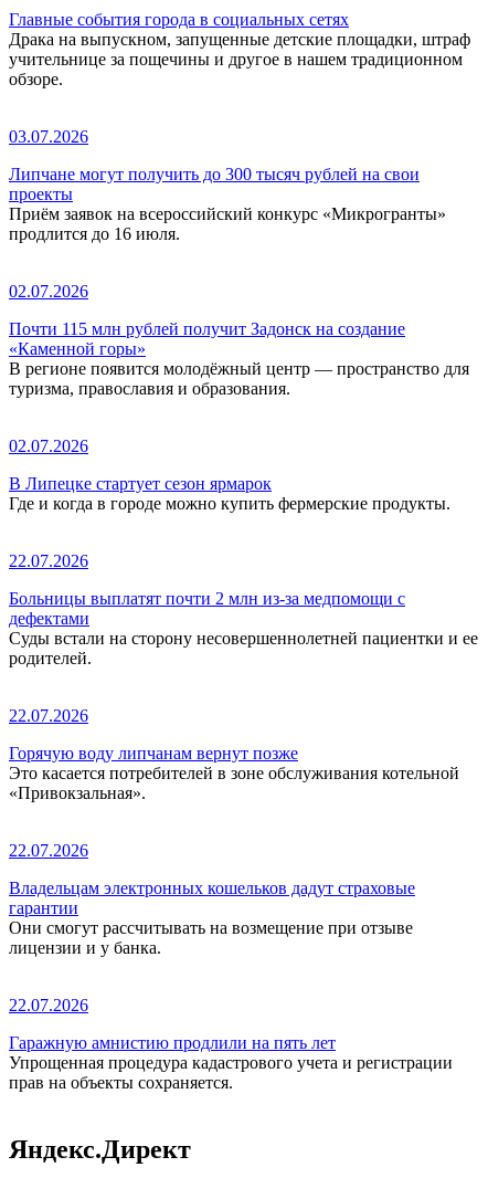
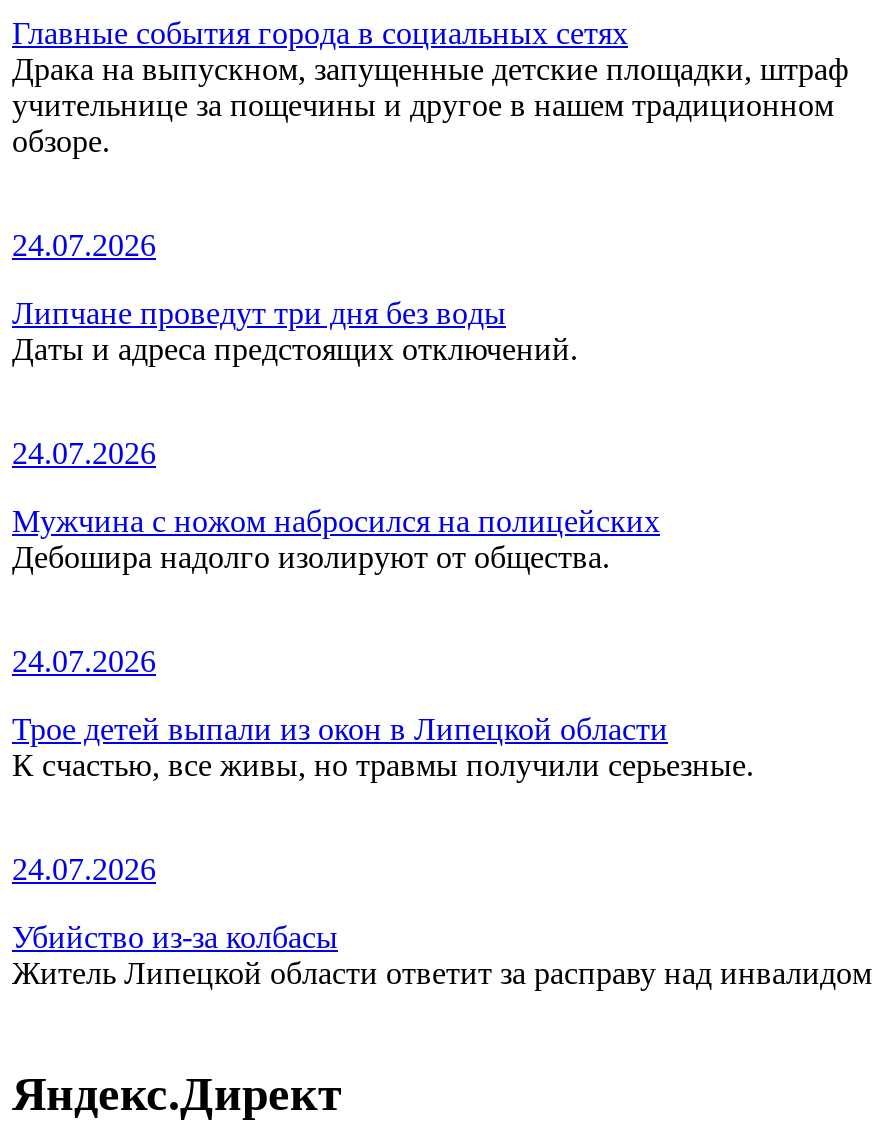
- 03.07.2026
- Липчане могут получить до 300 тысяч рублей на свои
- проекты
- Приём заявок на всероссийский конкурс «Микрогранты»
- продлится до 16 июля.
- 02.07.2026
- Почти 115 млн рублей получит Задонск на создание
- «Каменной горы»
- В регионе появится молодёжный центр — пространство для
- туризма, православия и образования.
- 02.07.2026
- В Липецке стартует сезон ярмарок
- Где и когда в городе можно купить фермерские продукты.
- 22.07.2026
- Больницы выплатят почти 2 млн из-за медпомощи с
- дефектами
- Суды встали на сторону несовершеннолетней пациентки и ее
- родителей.
- 22.07.2026
- Горячую воду липчанам вернут позже
- Это касается потребителей в зоне обслуживания котельной
- «Привокзальная».
- 22.07.2026
- Владельцам электронных кошельков дадут страховые
- гарантии
- Они смогут рассчитывать на возмещение при отзыве
- лицензии и у банка.
- 22.07.2026
- Гаражную амнистию продлили на пять лет
- Упрощенная процедура кадастрового учета и регистрации
- прав на объекты сохраняется.
+ 24.07.2026
+ Липчане проведут три дня без воды
+ Даты и адреса предстоящих отключений.
+ 24.07.2026
+ Мужчина с ножом набросился на полицейских
+ Дебошира надолго изолируют от общества.
+ 24.07.2026
+ Трое детей выпали из окон в Липецкой области
+ К счастью, все живы, но травмы получили серьезные.
+ 24.07.2026
+ Убийство из-за колбасы
+ Житель Липецкой области ответит за расправу над инвалидом
